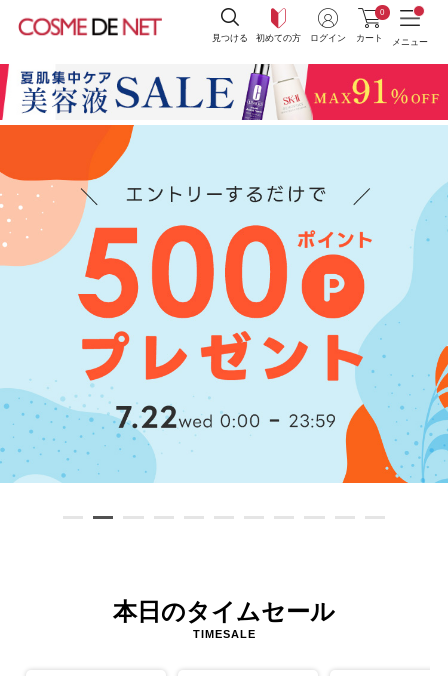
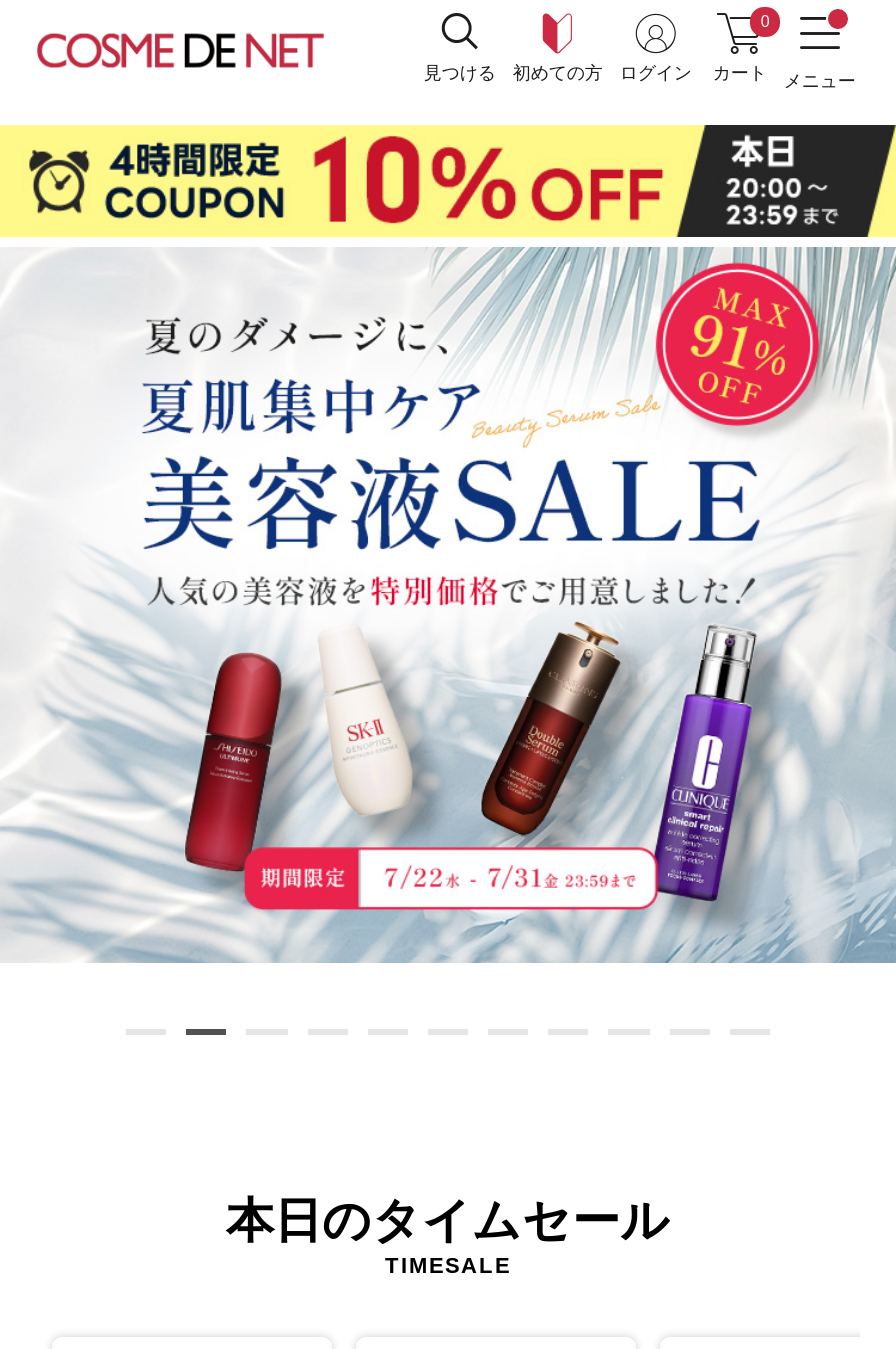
- [image]
+ [image]
